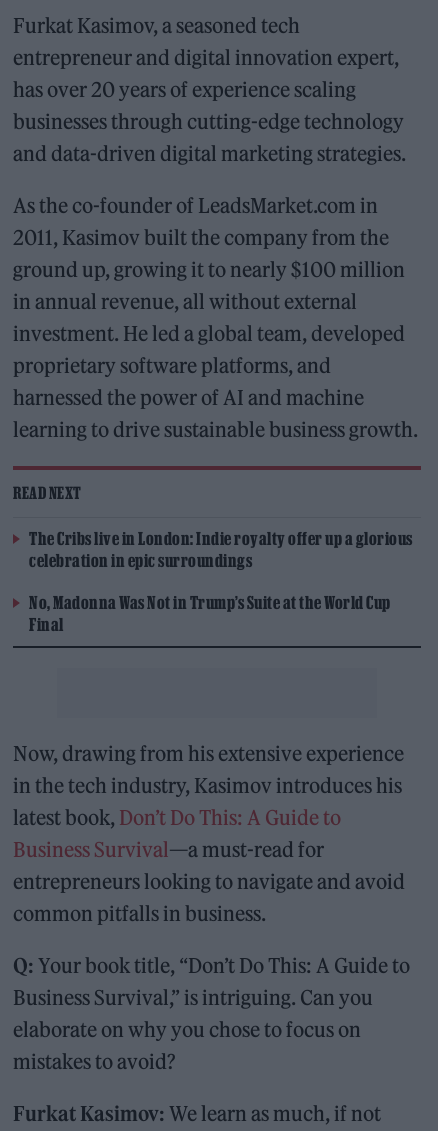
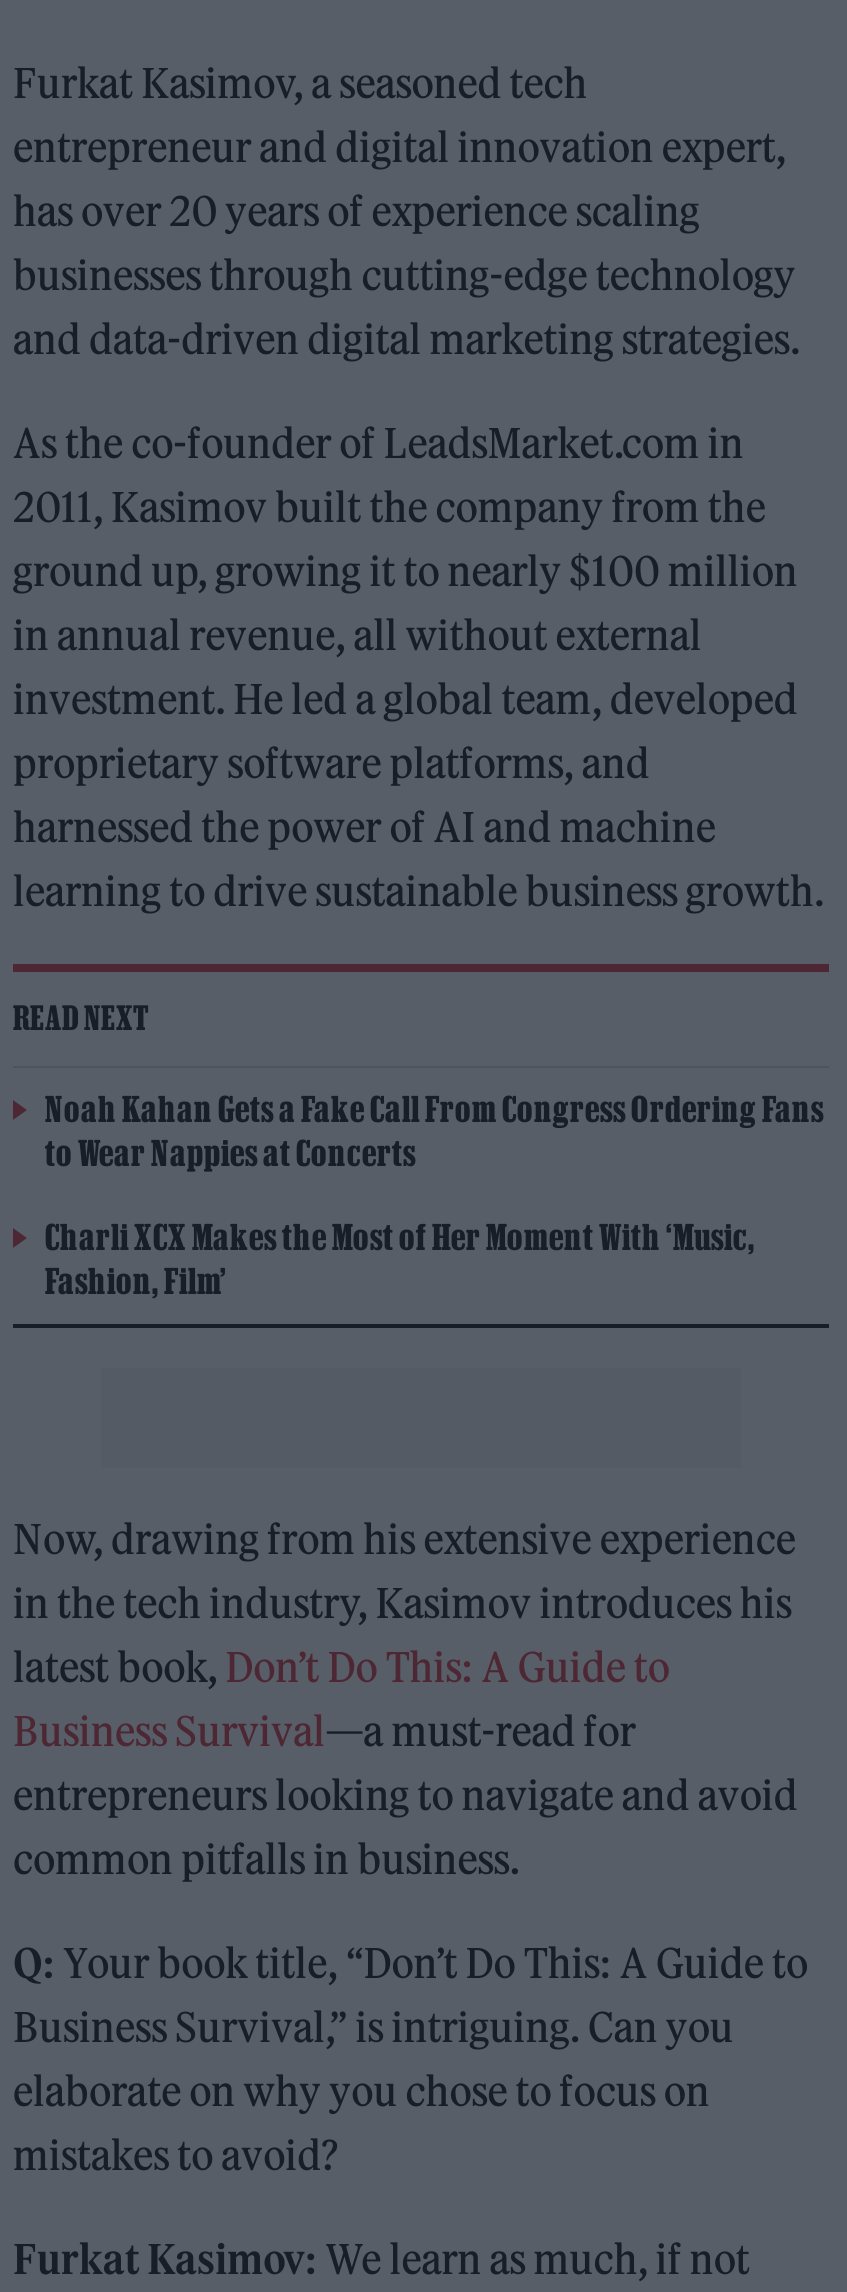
- The Cribs live in London: Indie royalty offer up a glorious
- celebration in epic surroundings
+ Noah Kahan Gets a Fake Call From Congress Ordering Fans
+ to Wear Nappies at Concerts

- No, Madonna Was Not in Trump’s Suite at the World Cup
- Final
+ Charli XCX Makes the Most of Her Moment With ‘Music,
+ Fashion, Film’
